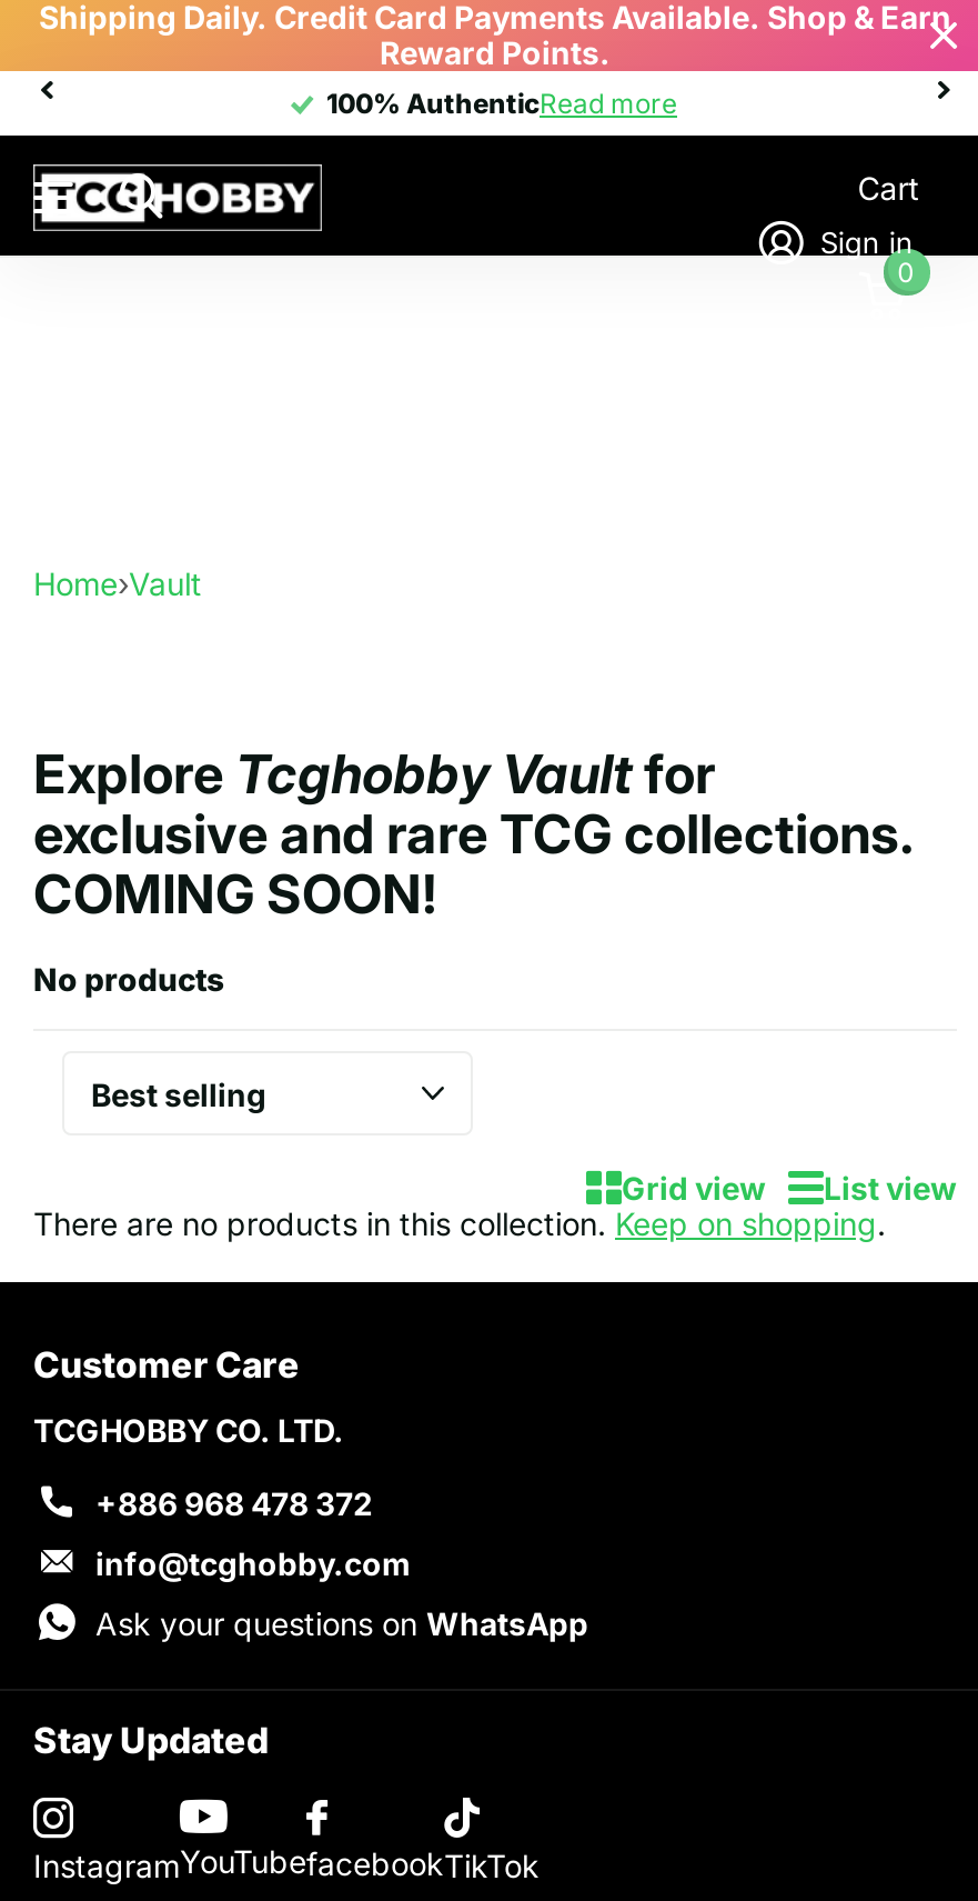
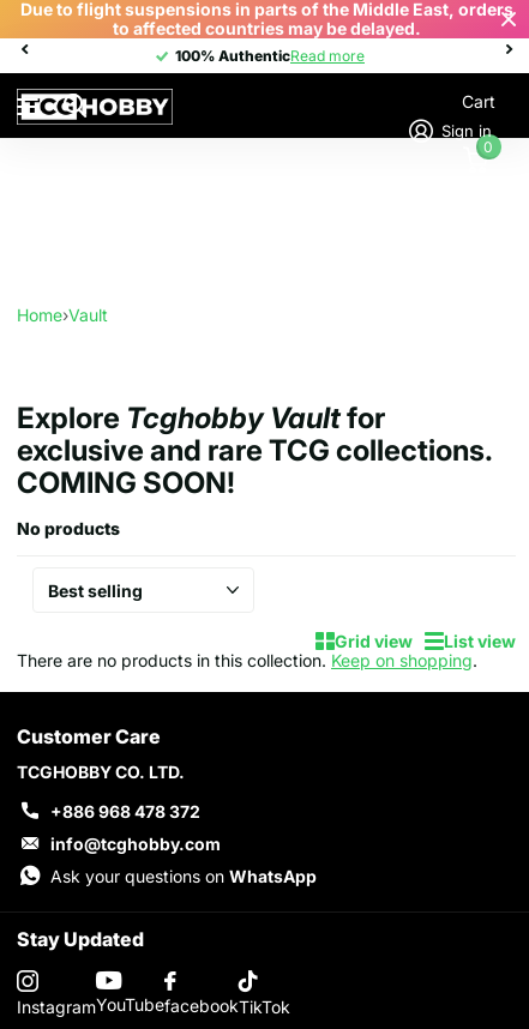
- Shipping Daily. Credit Card Payments Available. Shop & Earn
- Reward Points.
+ Due to flight suspensions in parts of the Middle East, orders
+ to affected countries may be delayed.
